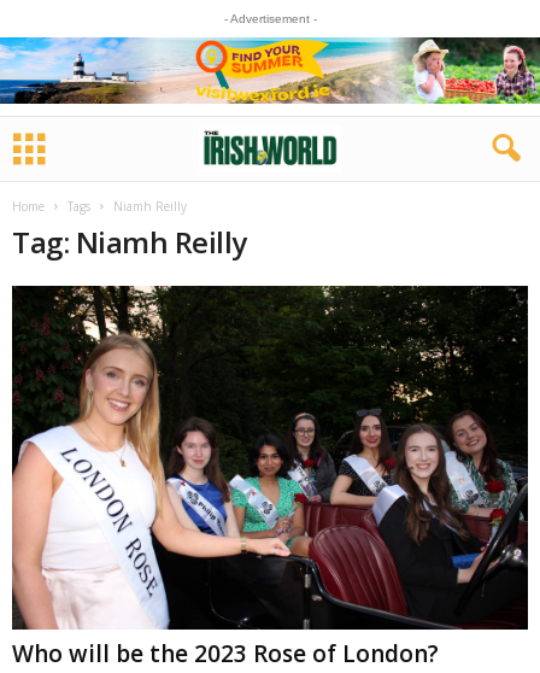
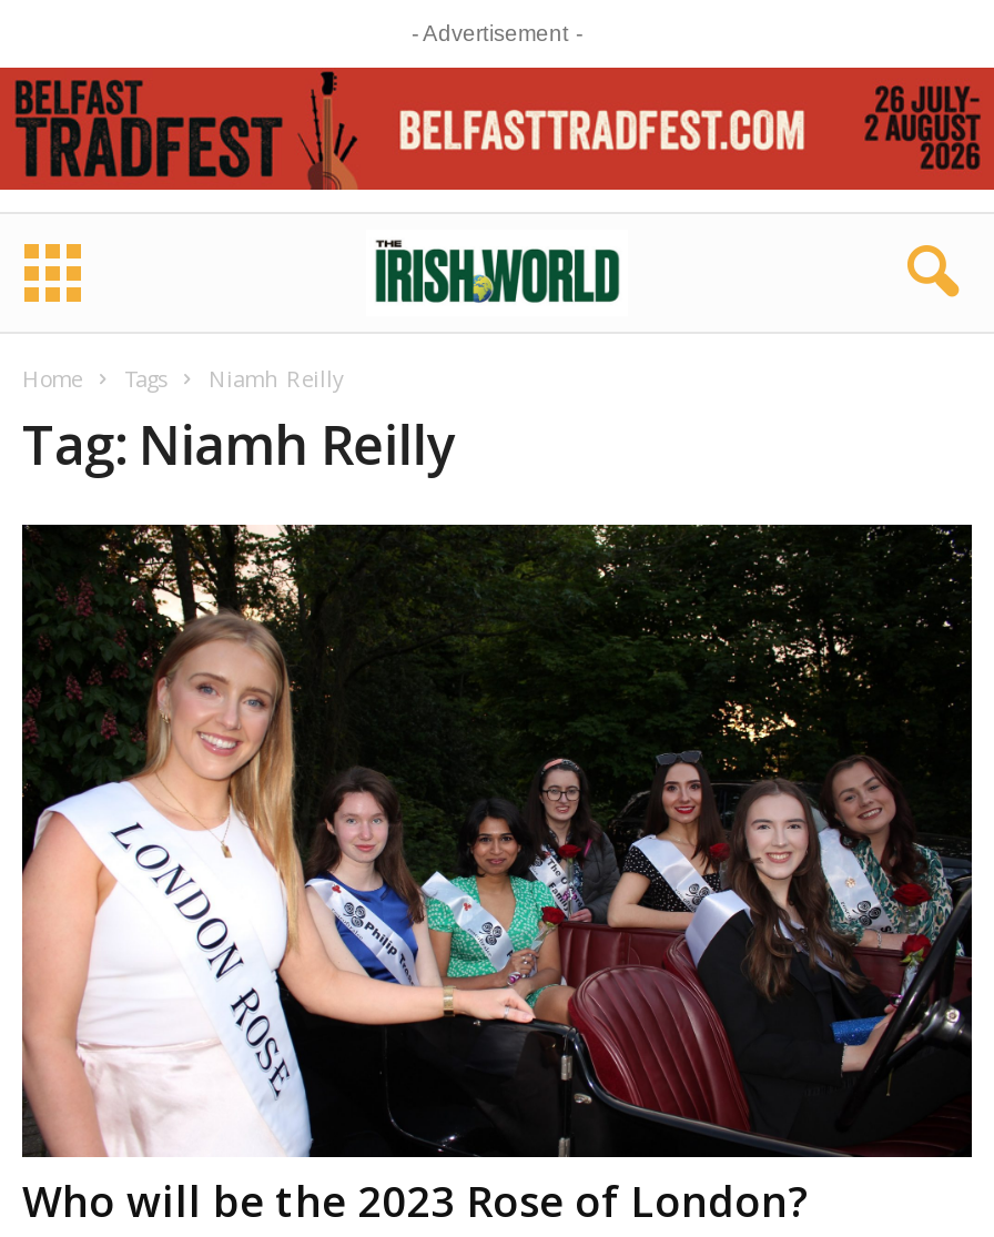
- [image]
+ [image]
